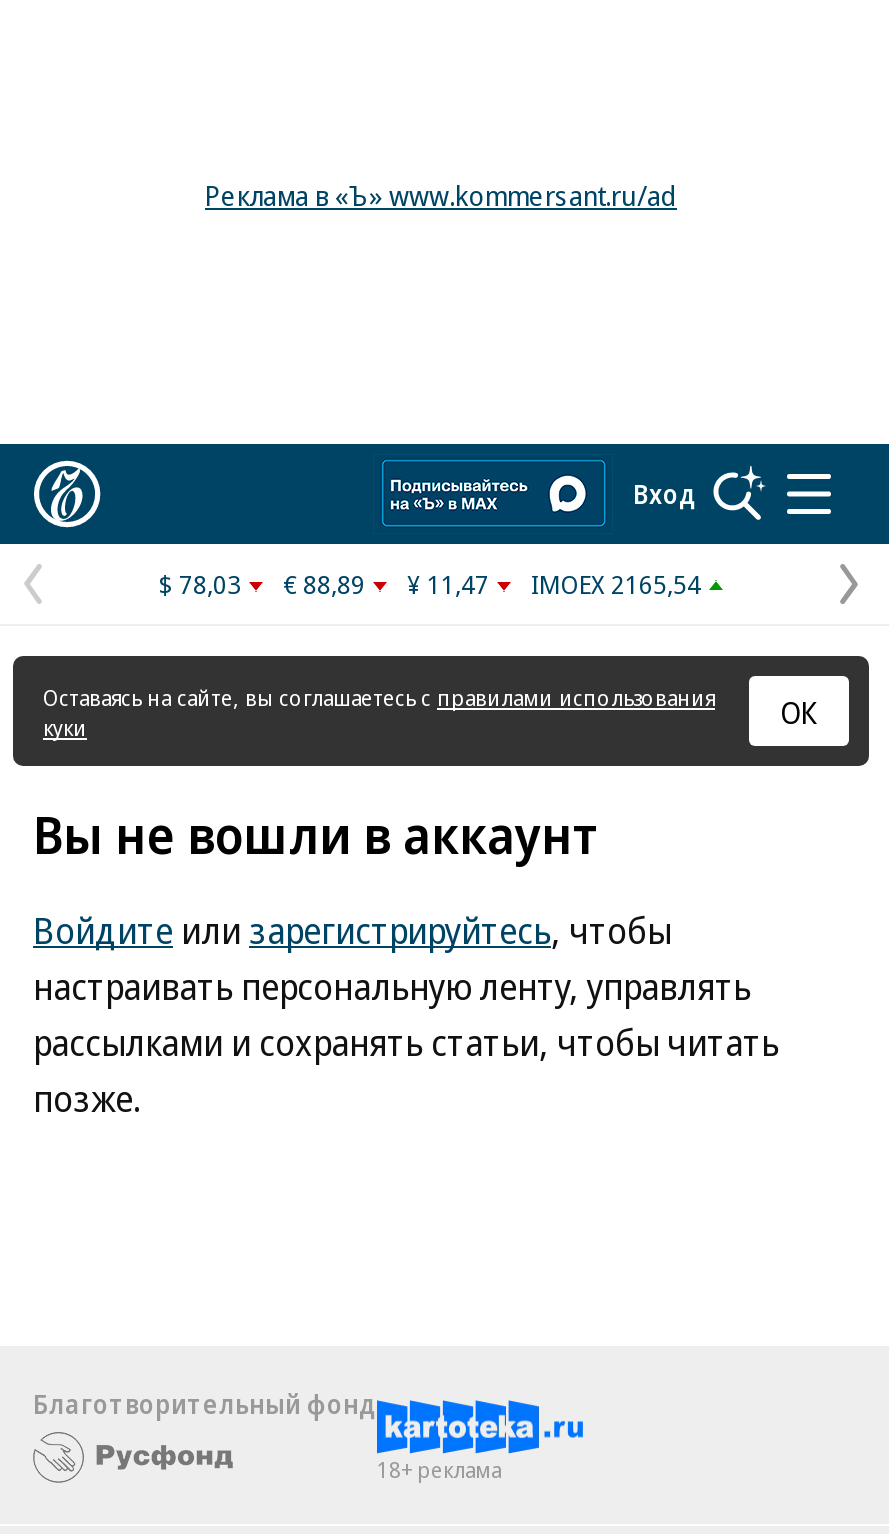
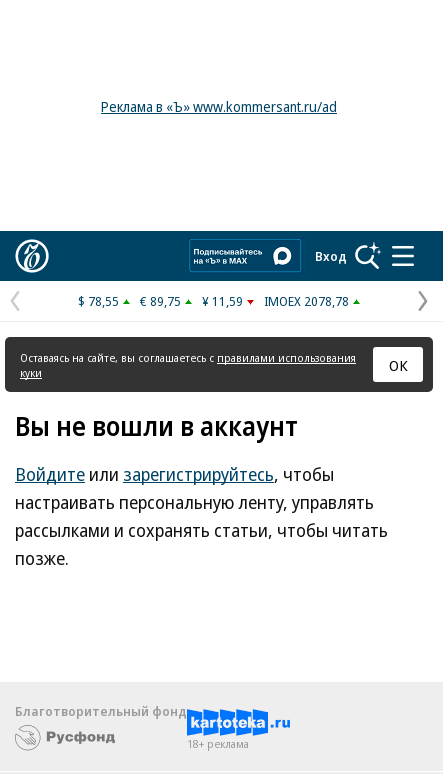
- $ 78,03
+ $ 78,55

- € 88,89
+ € 89,75

- ¥ 11,47
+ ¥ 11,59

- IMOEX 2165,54
+ IMOEX 2078,78
